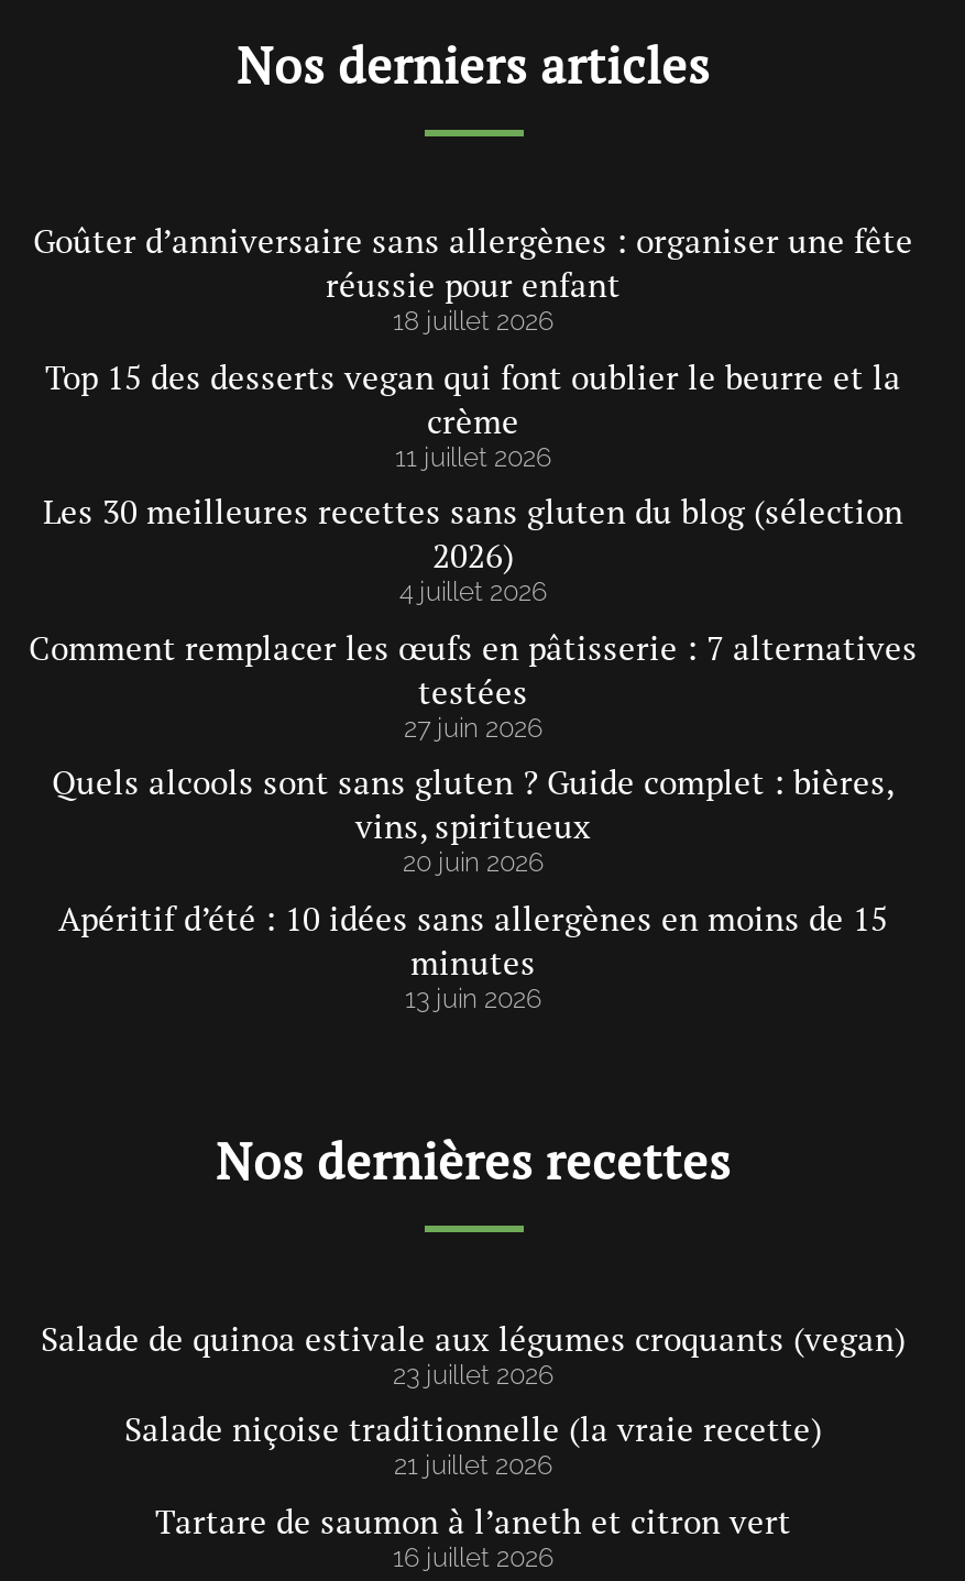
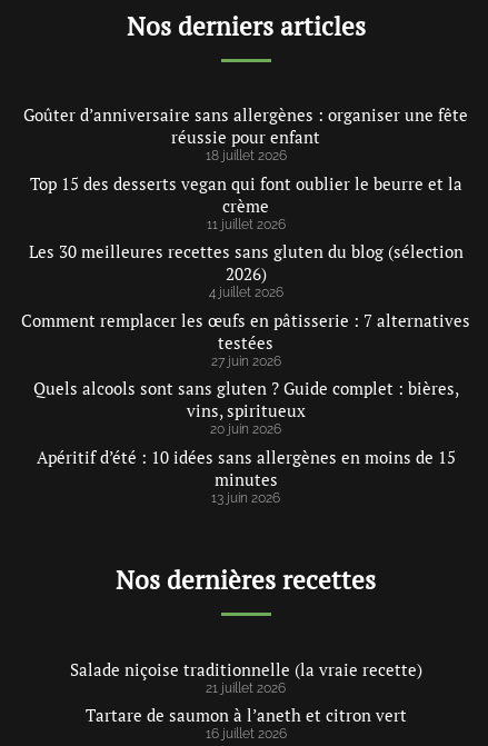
- Salade de quinoa estivale aux légumes croquants (vegan)
- 23 juillet 2026
